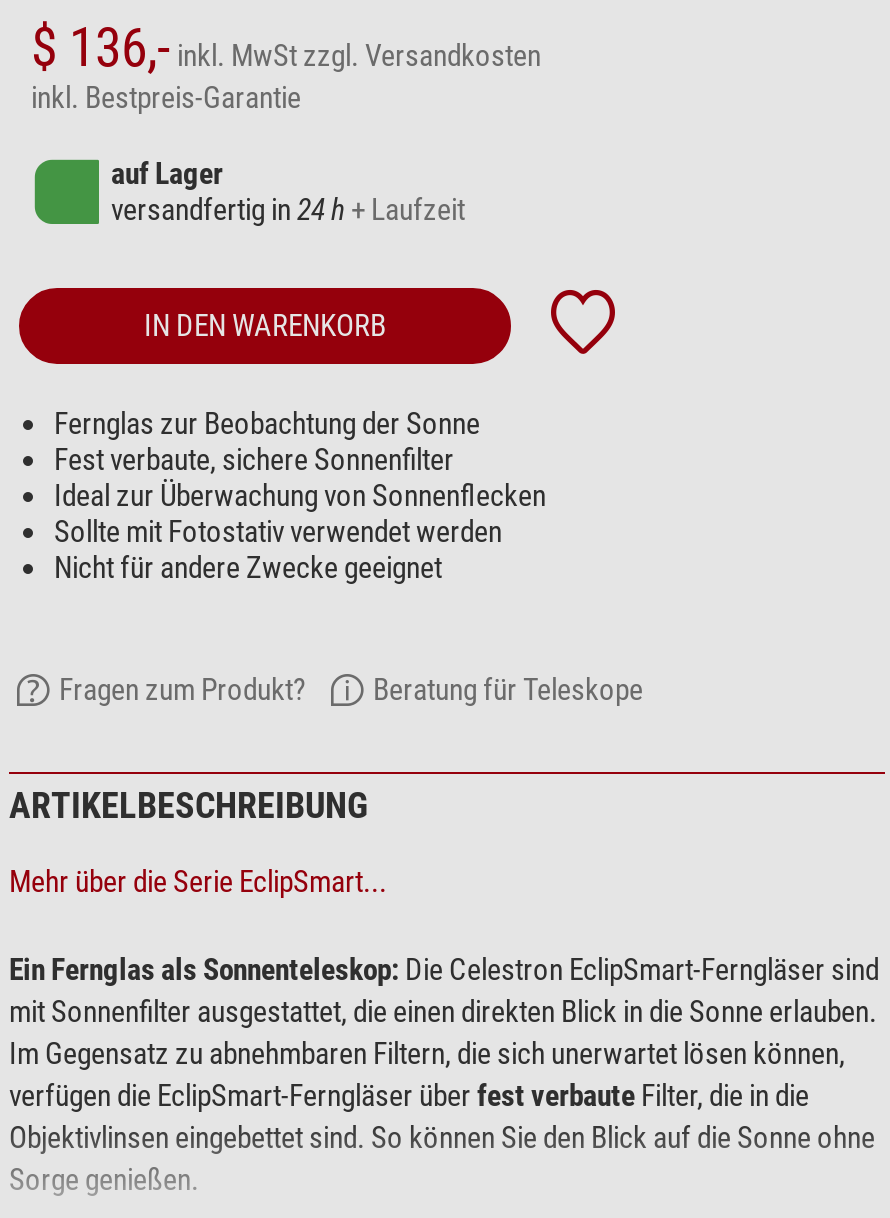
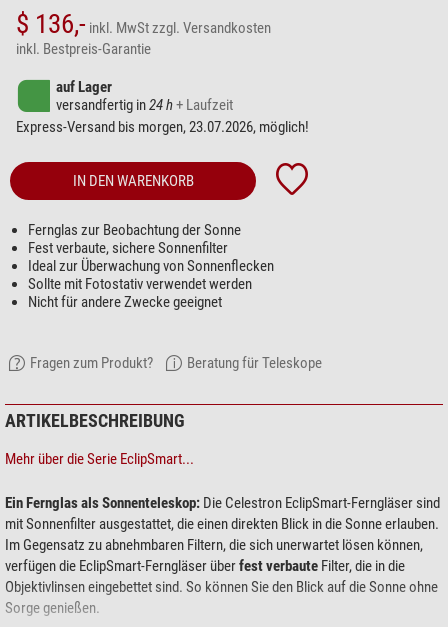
+ Express-Versand bis morgen, 23.07.2026, möglich!
